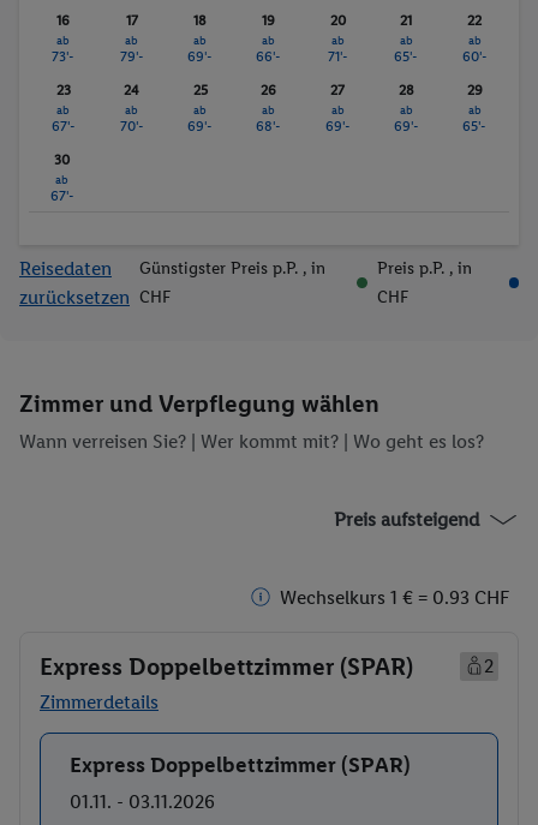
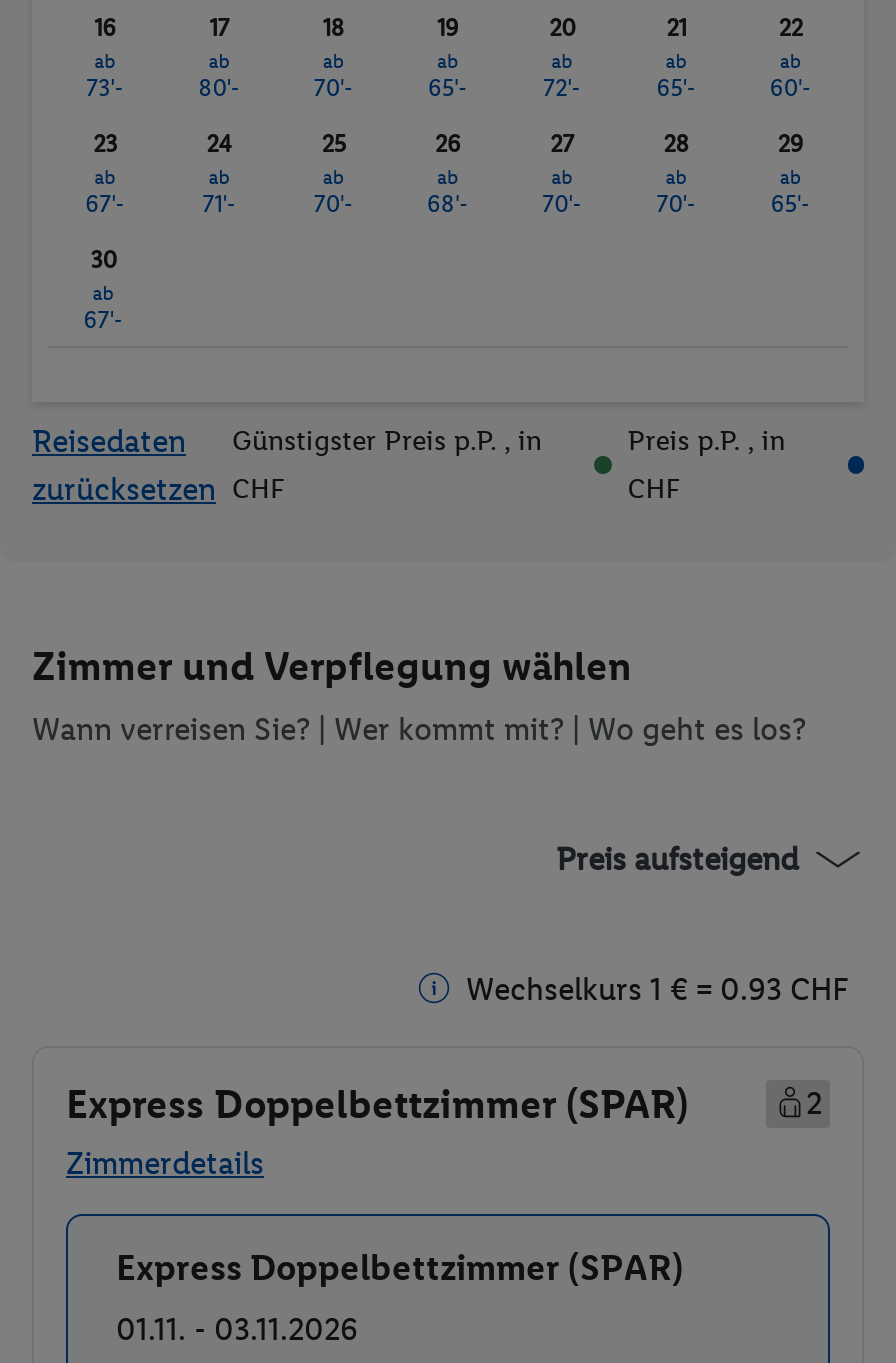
- 79'-
+ 80'-

- 69'-
+ 70'-

- 66'-
+ 65'-

- 71'-
+ 72'-

- 70'-
+ 71'-

- 69'-
+ 70'-

- 69'-
+ 70'-

- 69'-
+ 70'-
